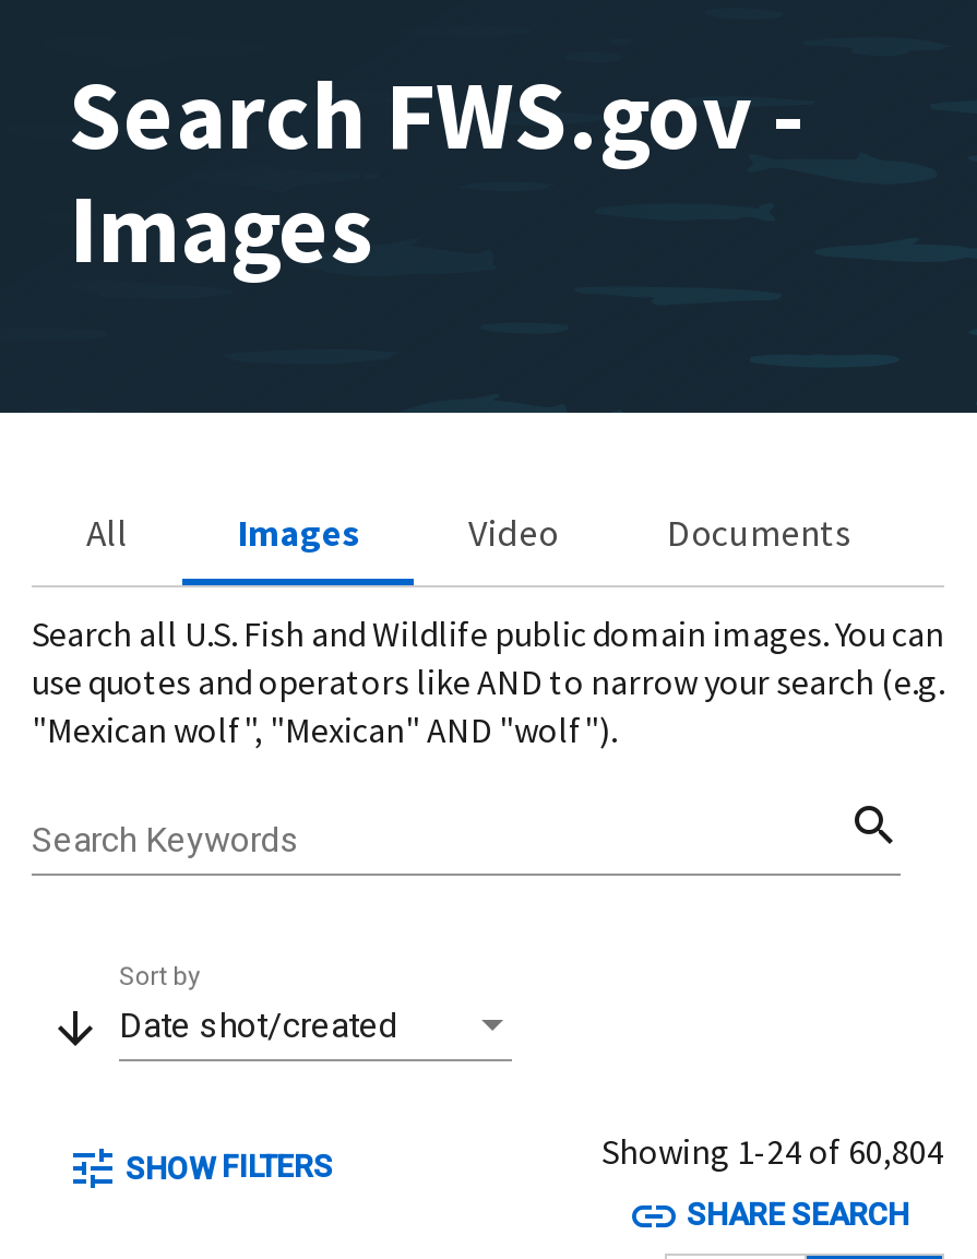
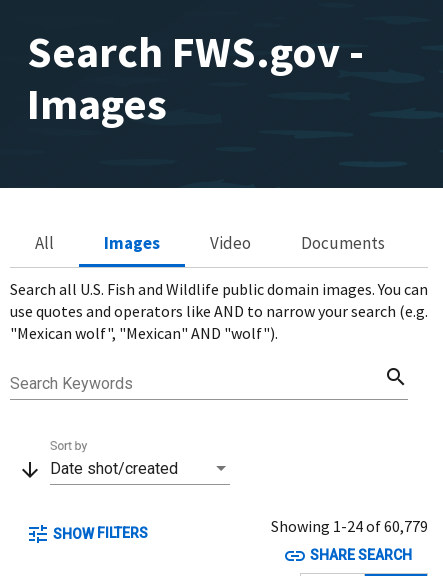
- Showing 1-24 of 60,804
+ Showing 1-24 of 60,779
